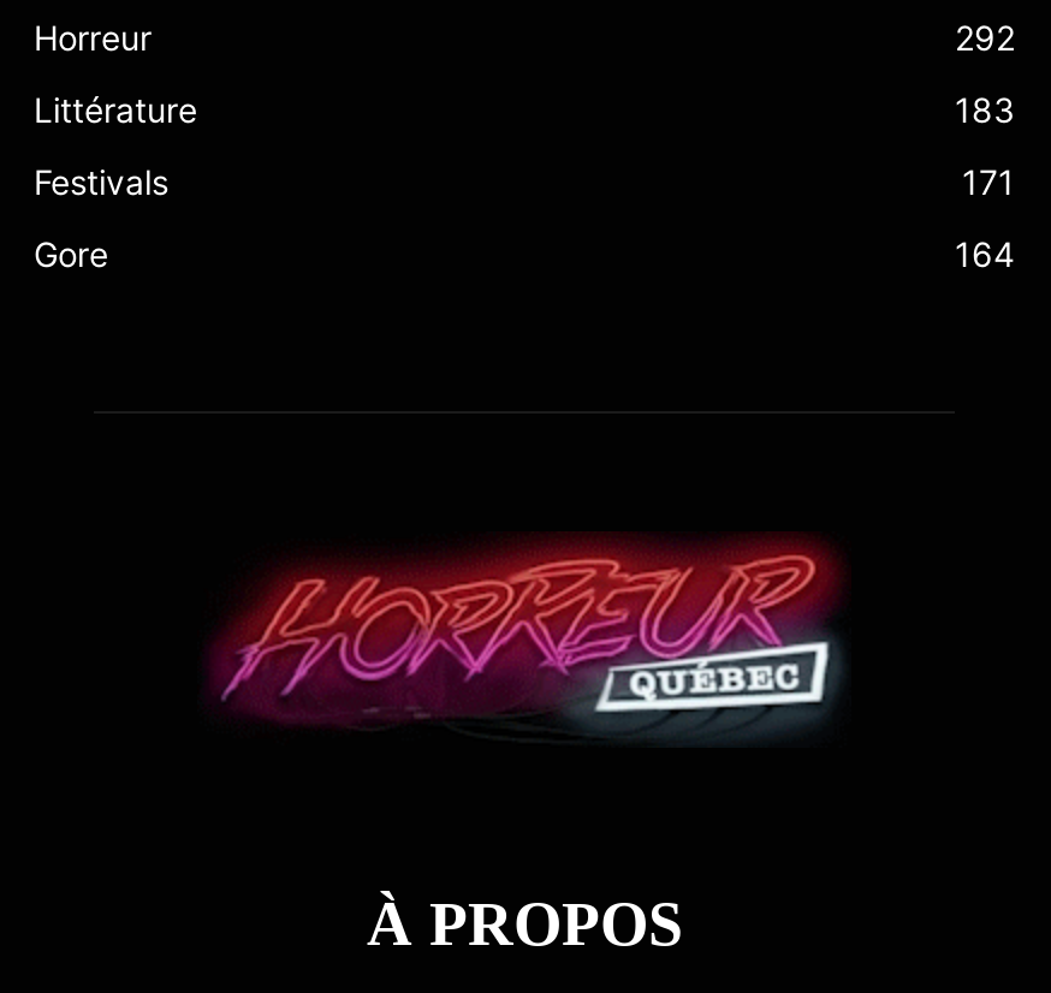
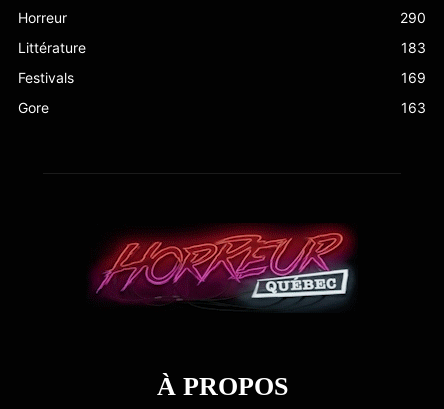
- 292
+ 290

- 171
+ 169

- 164
+ 163
